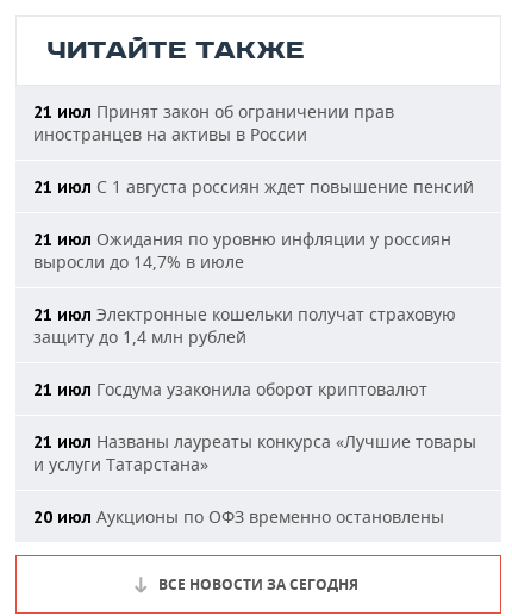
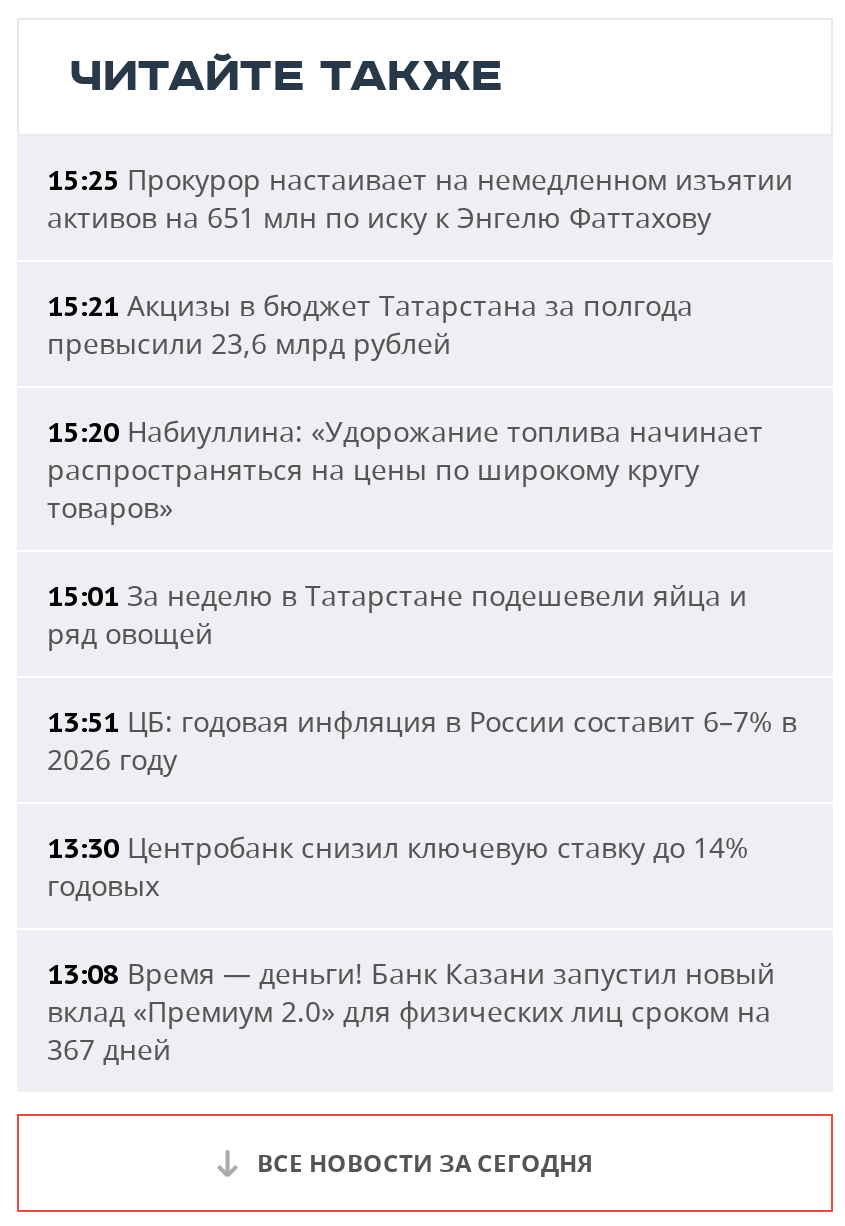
- 21 июл Принят закон об ограничении прав
- иностранцев на активы в России
+ 15:25 Прокурор настаивает на немедленном изъятии
+ активов на 651 млн по иску к Энгелю Фаттахову

- 21 июл С 1 августа россиян ждет повышение пенсий
+ 15:21 Акцизы в бюджет Татарстана за полгода
+ превысили 23,6 млрд рублей

- 21 июл Ожидания по уровню инфляции у россиян
- выросли до 14,7% в июле
+ 15:20 Набиуллина: «Удорожание топлива начинает
+ распространяться на цены по широкому кругу
+ товаров»

- 21 июл Электронные кошельки получат страховую
- защиту до 1,4 млн рублей
+ 15:01 За неделю в Татарстане подешевели яйца и
+ ряд овощей

- 21 июл Госдума узаконила оборот криптовалют
+ 13:51 ЦБ: годовая инфляция в России составит 6–7% в
+ 2026 году

- 21 июл Названы лауреаты конкурса «Лучшие товары
- и услуги Татарстана»
+ 13:30 Центробанк снизил ключевую ставку до 14%
+ годовых

- 20 июл Аукционы по ОФЗ временно остановлены
+ 13:08 Время — деньги! Банк Казани запустил новый
+ вклад «Премиум 2.0» для физических лиц сроком на
+ 367 дней
